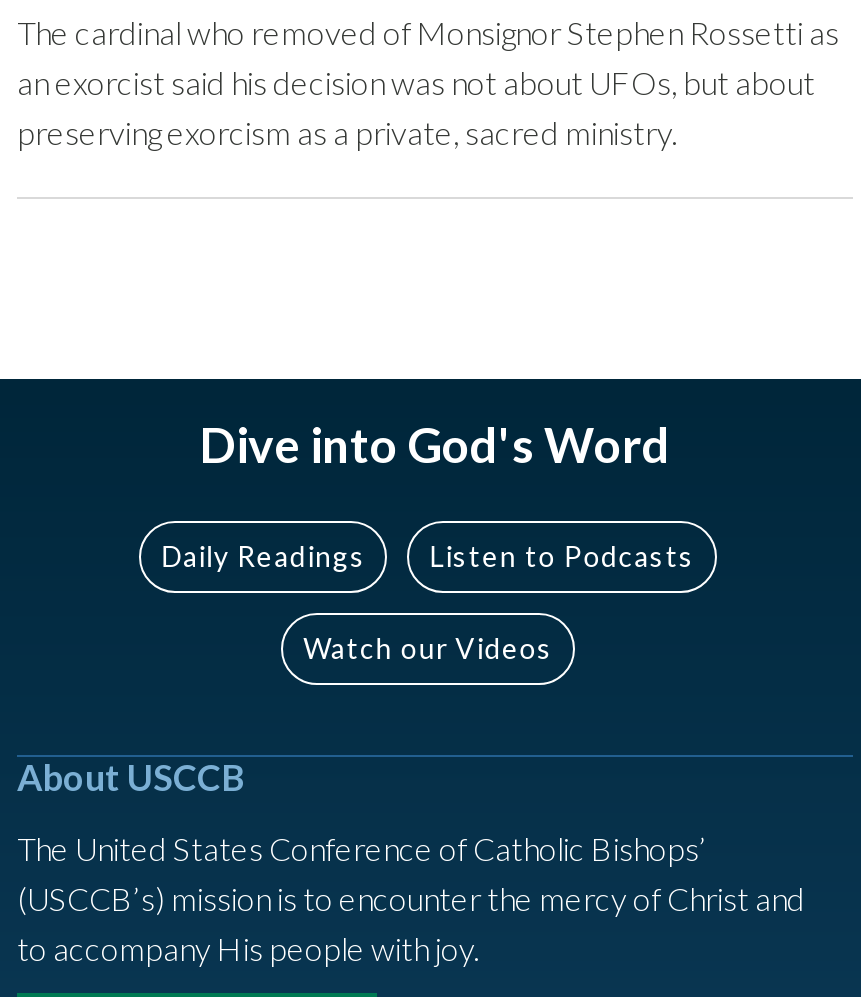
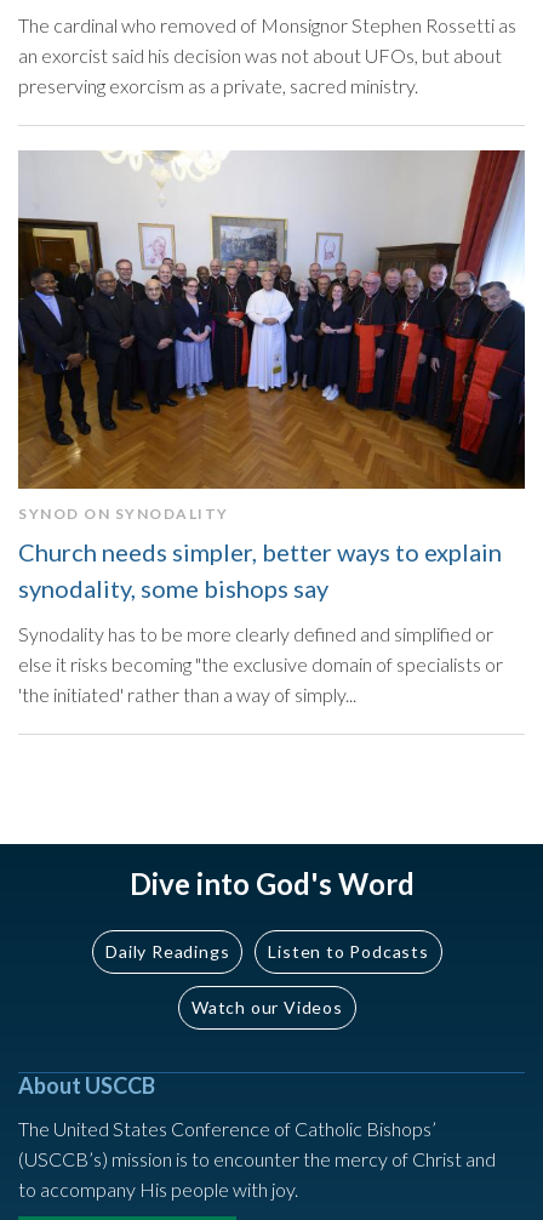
+ [image]
+ SYNOD ON SYNODALITY
+ Church needs simpler, better ways to explain
+ synodality, some bishops say
+ Synodality has to be more clearly defined and simplified or
+ else it risks becoming "the exclusive domain of specialists or
+ 'the initiated' rather than a way of simply...
